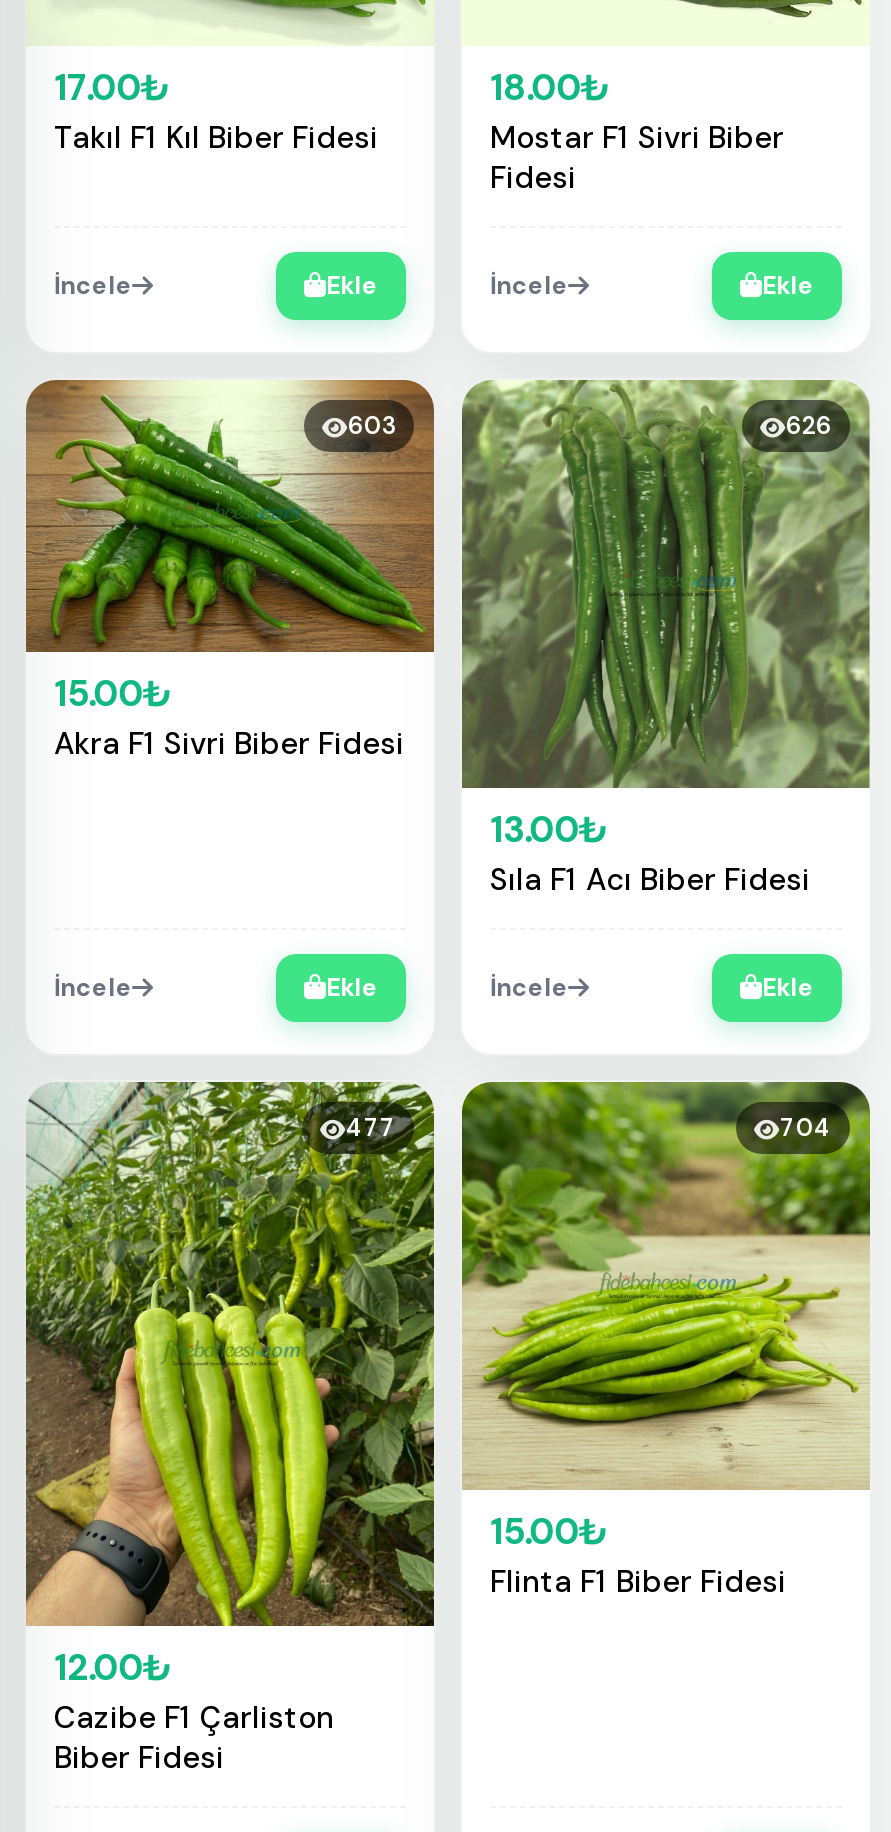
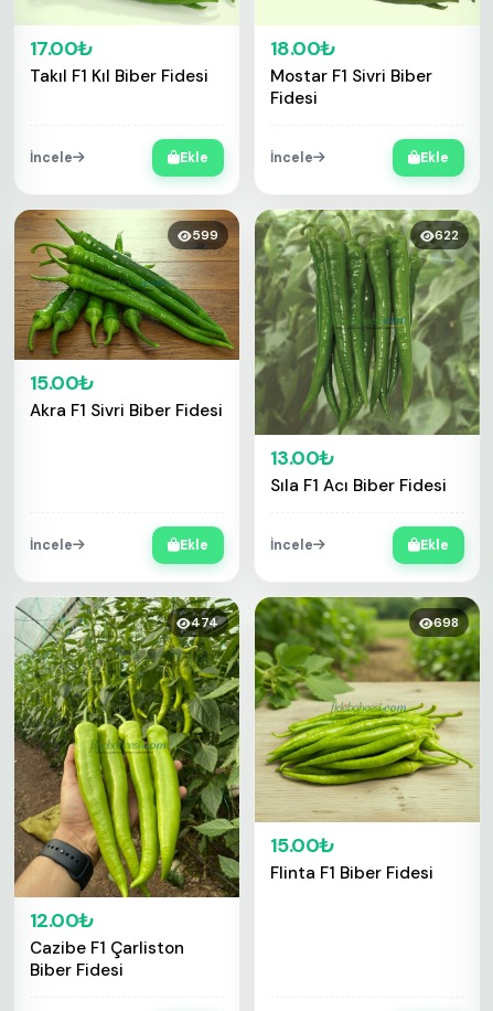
- 603
+ 599

- 626
+ 622

- 477
+ 474

- 704
+ 698
